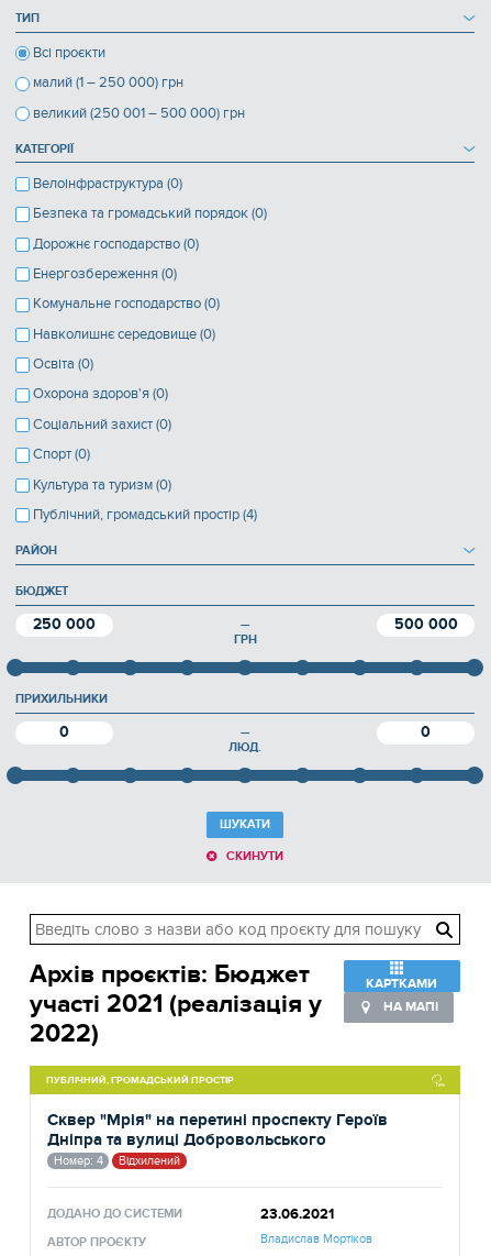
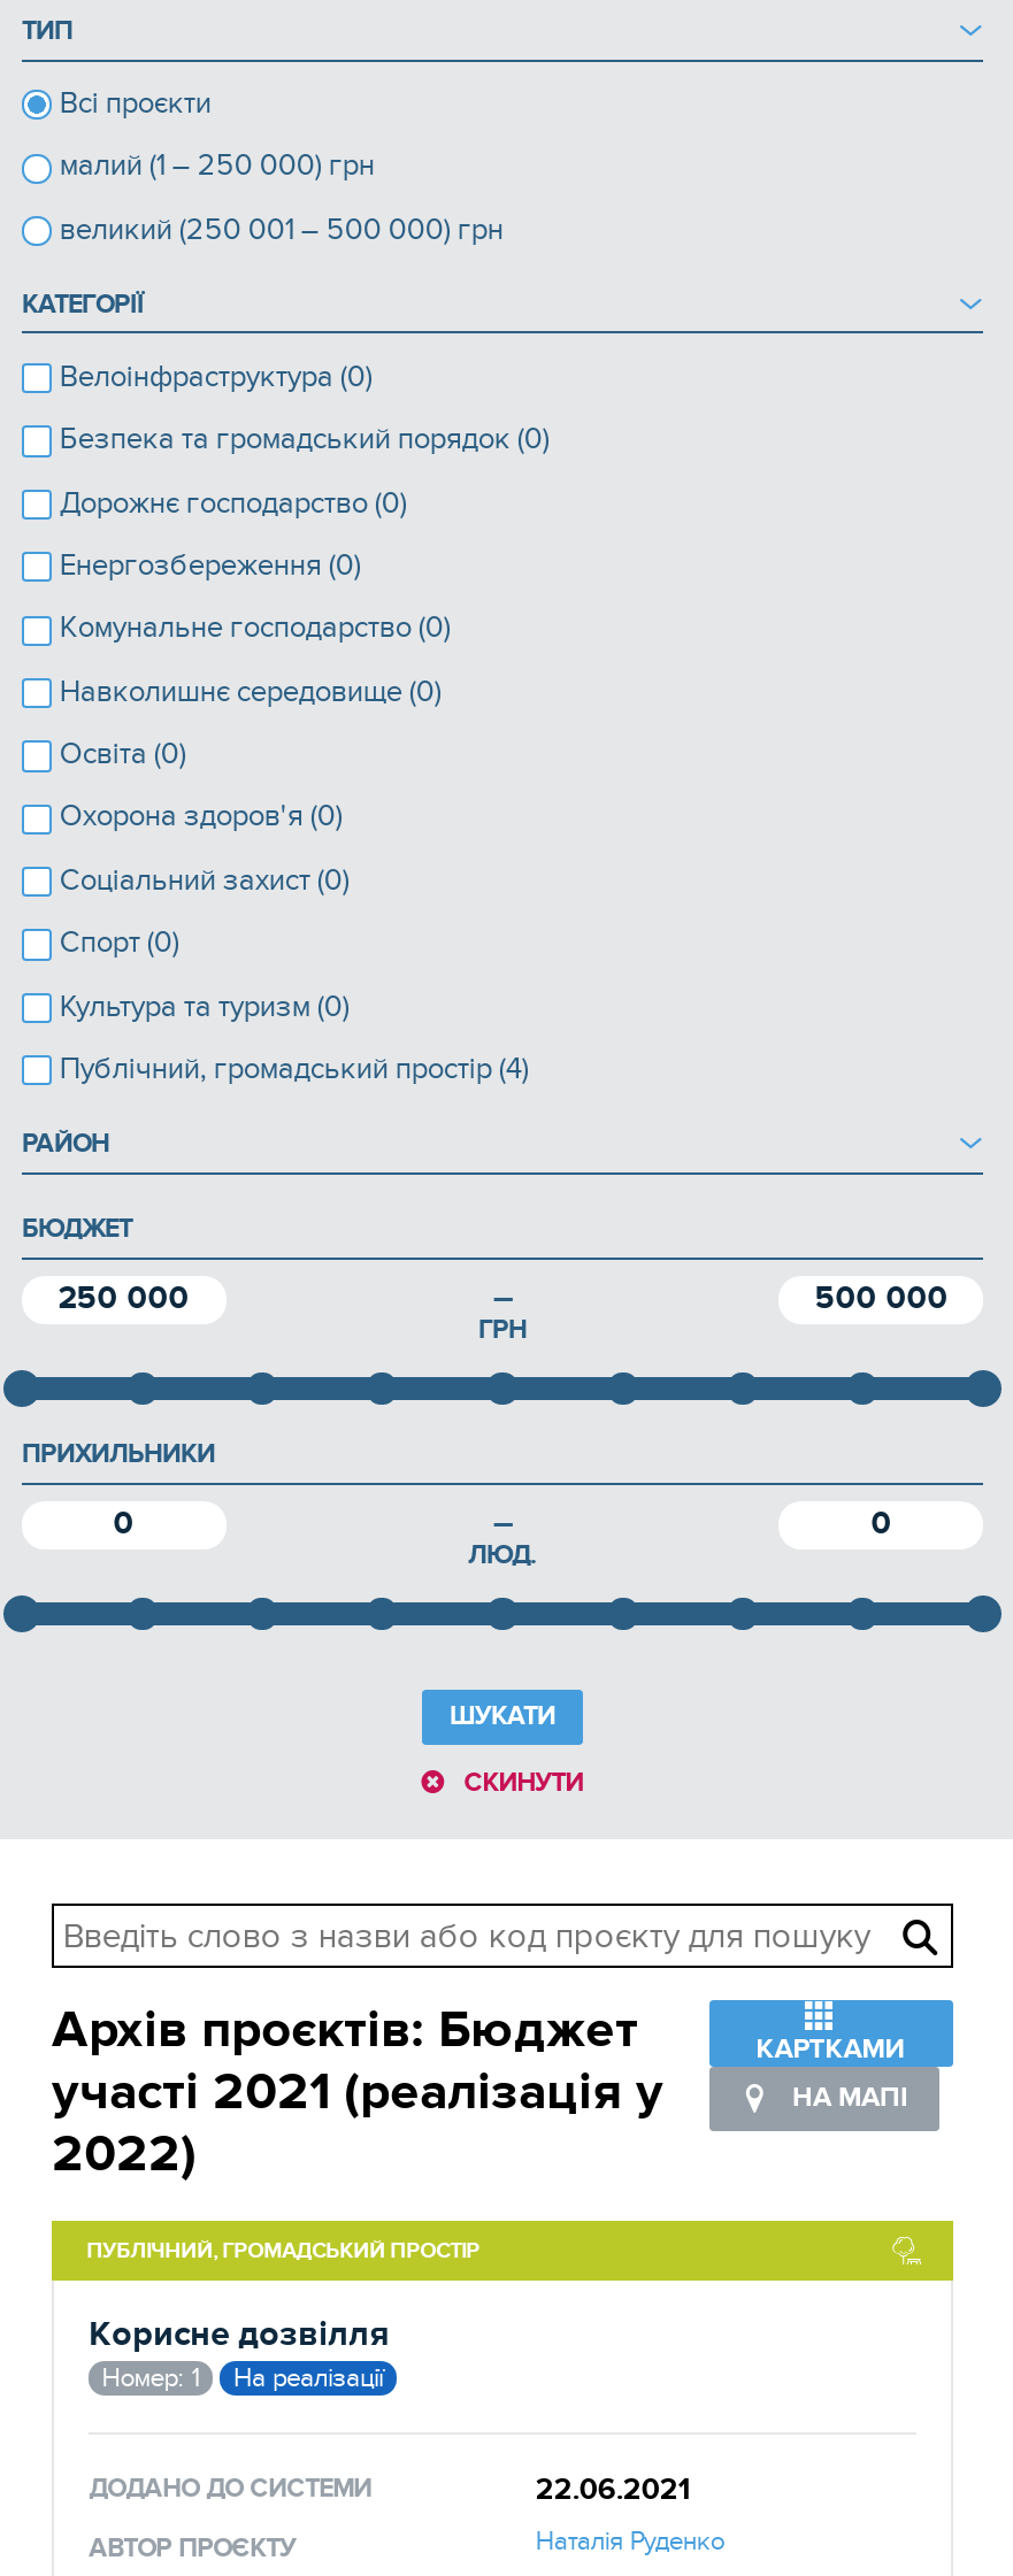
- Сквер "Мрія" на перетині проспекту Героїв
- Дніпра та вулиці Добровольського
- Номер: 4
- Відхилений
+ Корисне дозвілля
+ Номер: 1
+ На реалізації

- 23.06.2021
+ 22.06.2021

- Владислав Мортіков
+ Наталія Руденко
